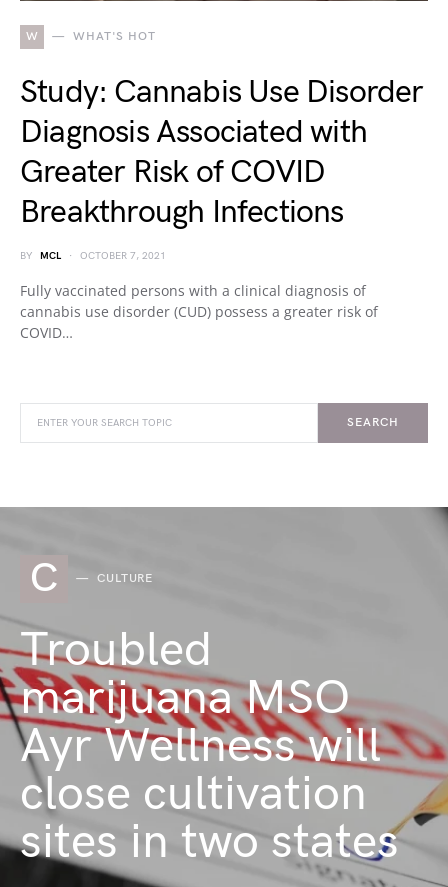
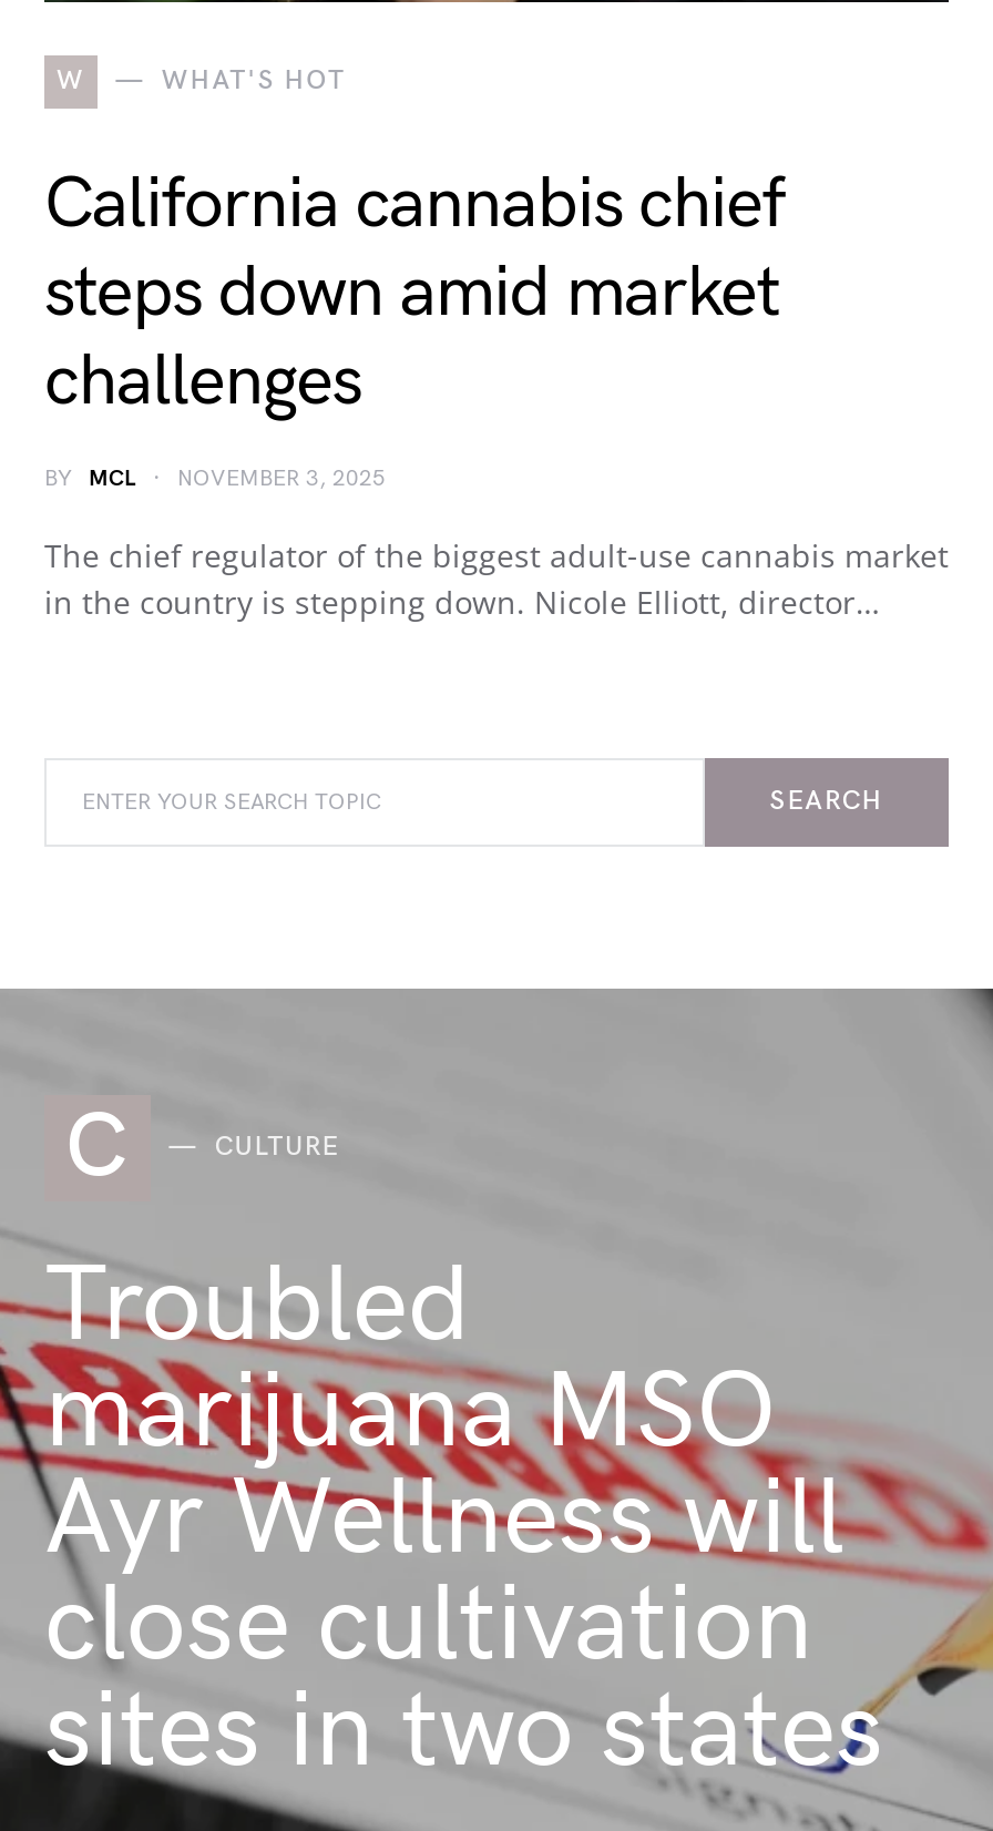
- Study: Cannabis Use Disorder
- Diagnosis Associated with
- Greater Risk of COVID
- Breakthrough Infections
+ California cannabis chief
+ steps down amid market
+ challenges

- BY MCL OCTOBER 7, 2021
+ BY MCL NOVEMBER 3, 2025

- Fully vaccinated persons with a clinical diagnosis of
- cannabis use disorder (CUD) possess a greater risk of
- COVID…
+ The chief regulator of the biggest adult-use cannabis market
+ in the country is stepping down. Nicole Elliott, director…
